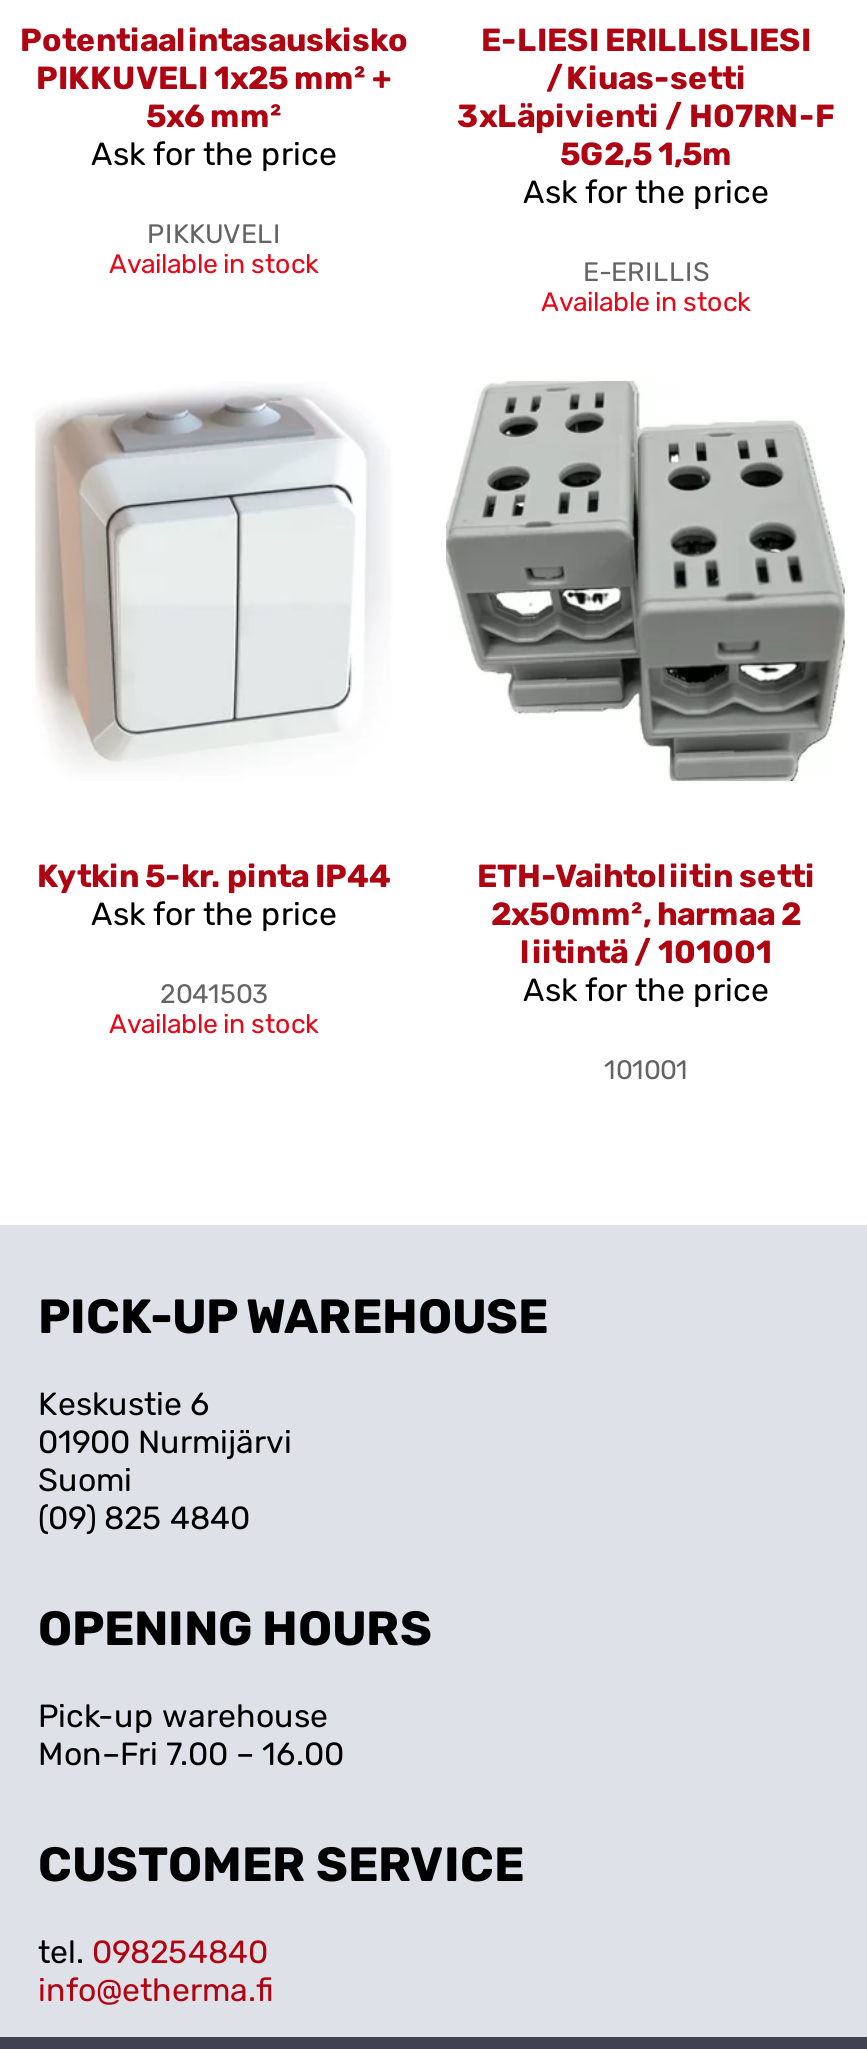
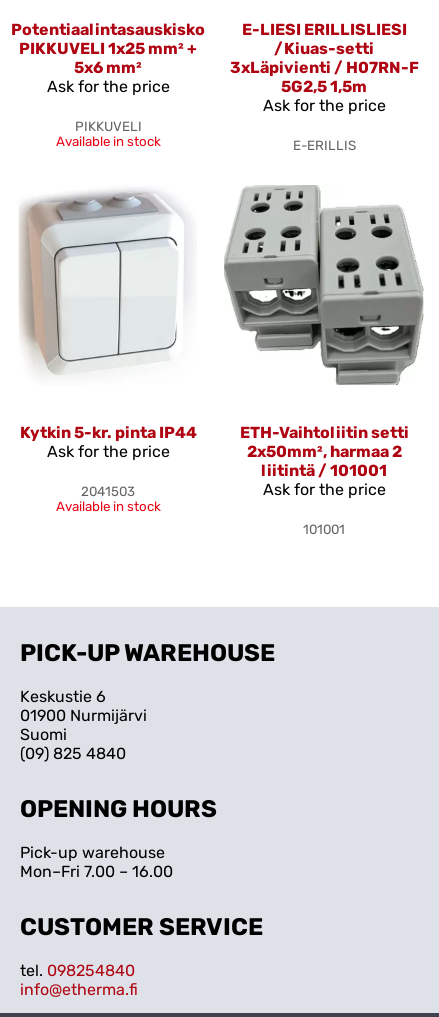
- Available in stock
